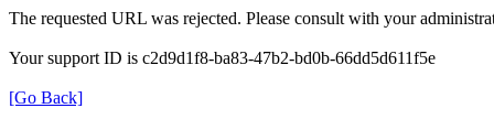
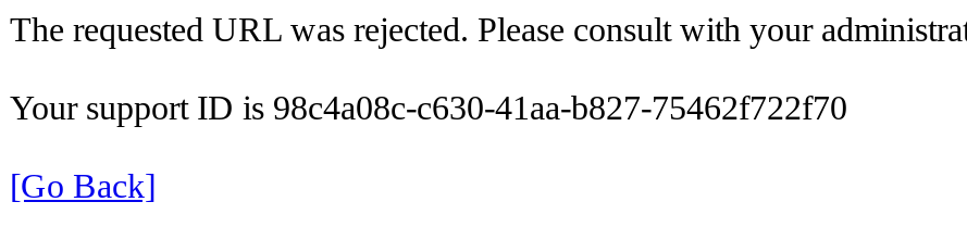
- Your support ID is c2d9d1f8-ba83-47b2-bd0b-66dd5d611f5e
+ Your support ID is 98c4a08c-c630-41aa-b827-75462f722f70
